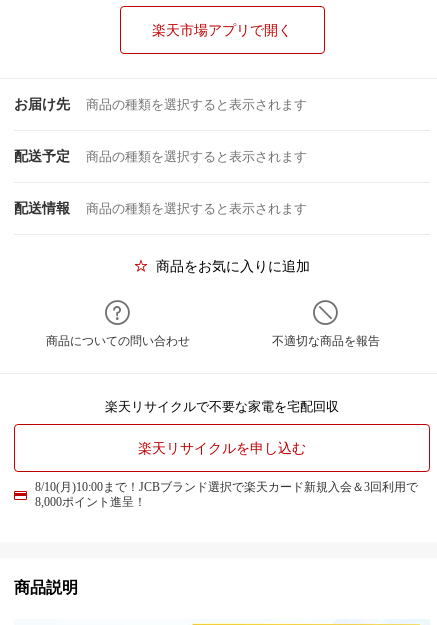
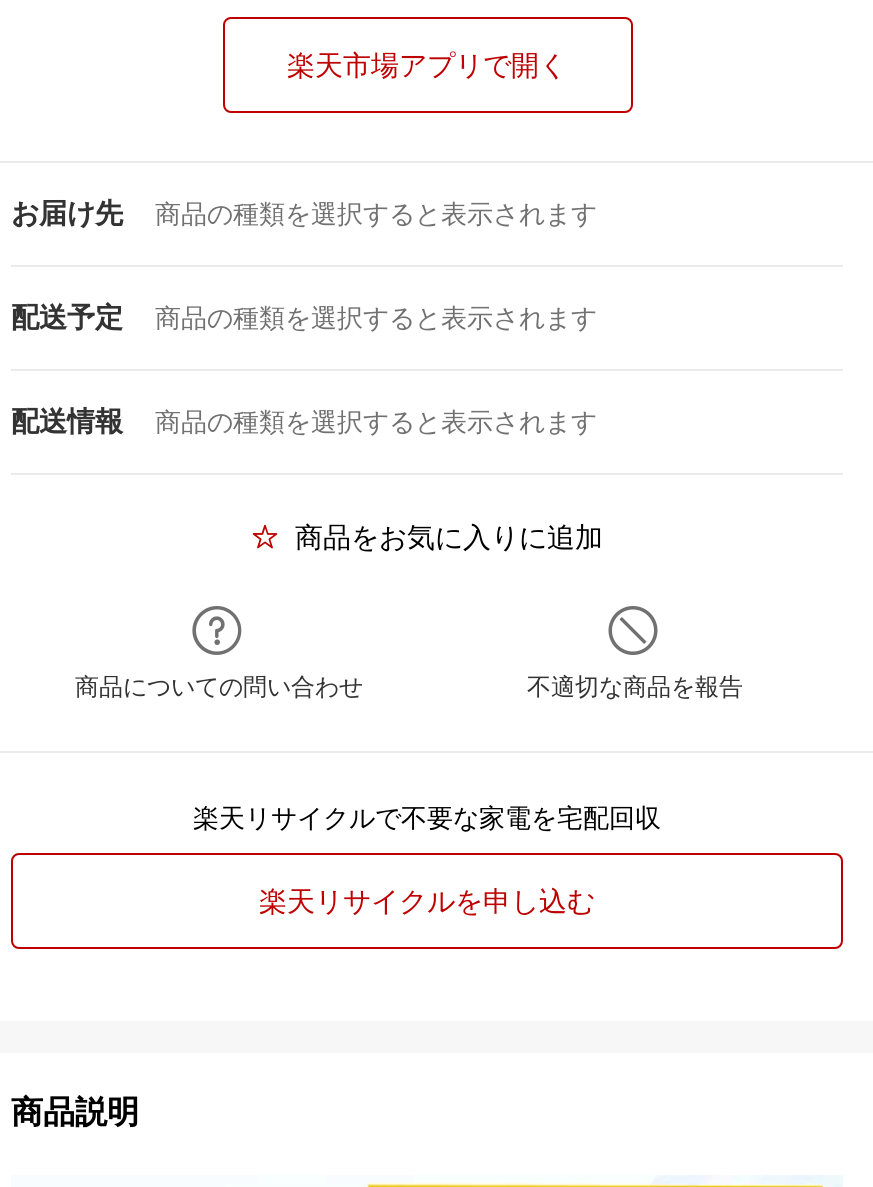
- 8/10(月)10:00まで！JCBブランド選択で楽天カード新規入会＆3回利用で
- 8,000ポイント進呈！
